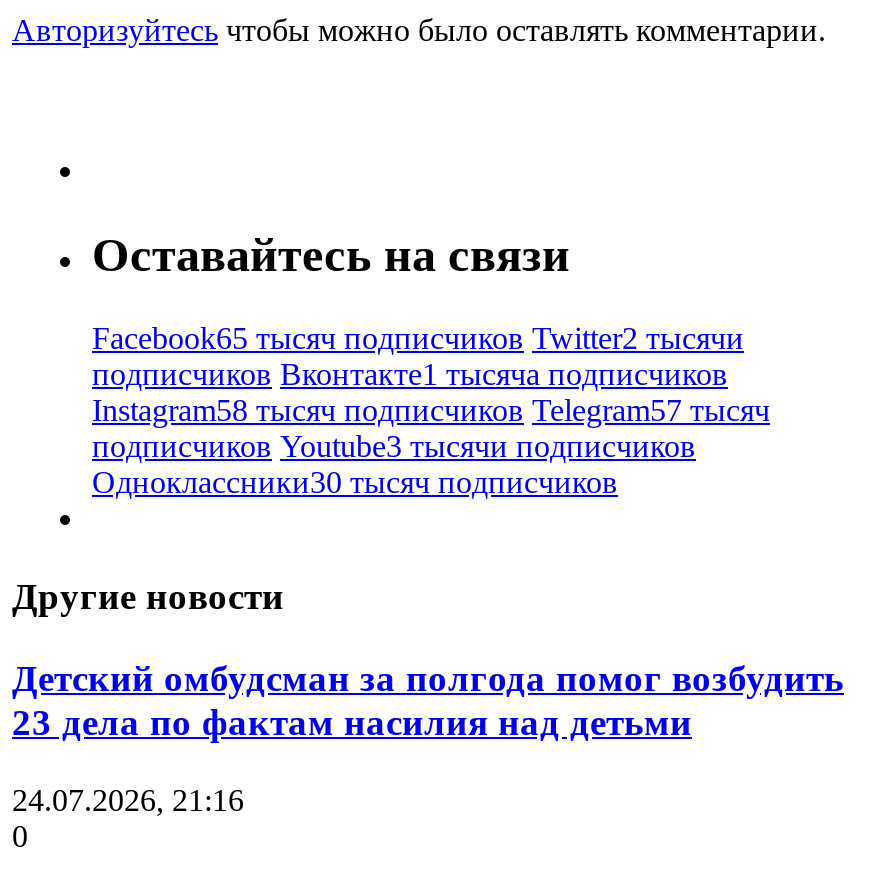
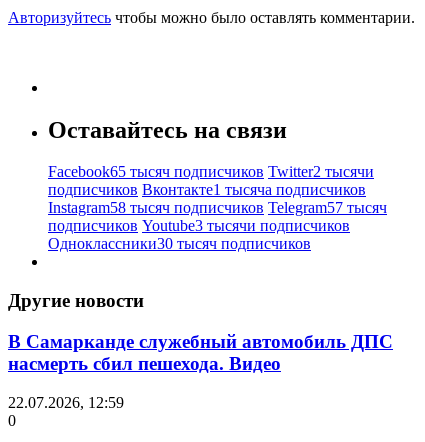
- Детский омбудсман за полгода помог возбудить
- 23 дела по фактам насилия над детьми
+ В Самарканде служебный автомобиль ДПС
+ насмерть сбил пешехода. Видео

- 24.07.2026, 21:16
+ 22.07.2026, 12:59
